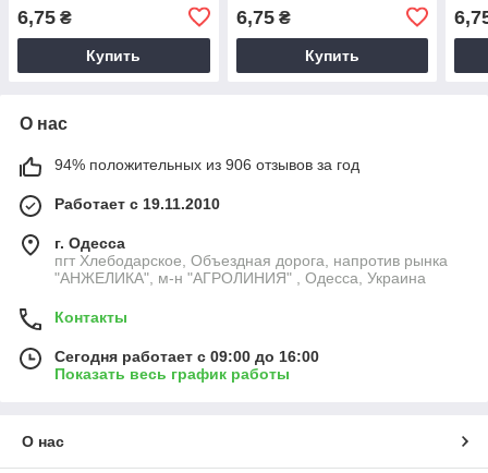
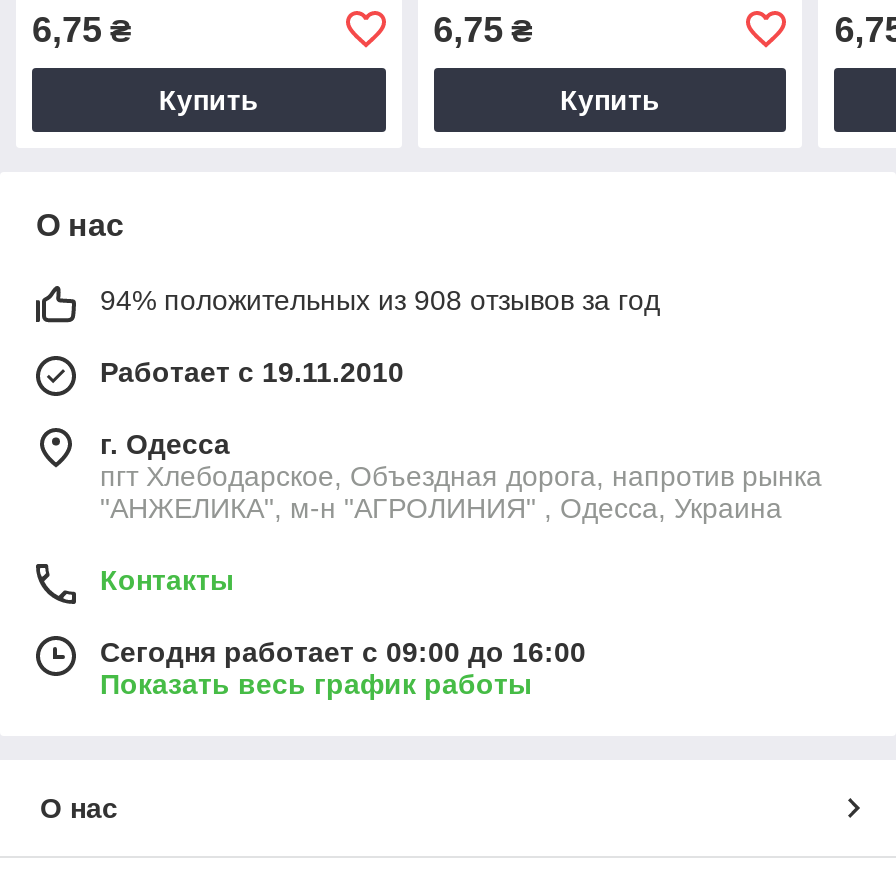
- 94% положительных из 906 отзывов за год
+ 94% положительных из 908 отзывов за год
